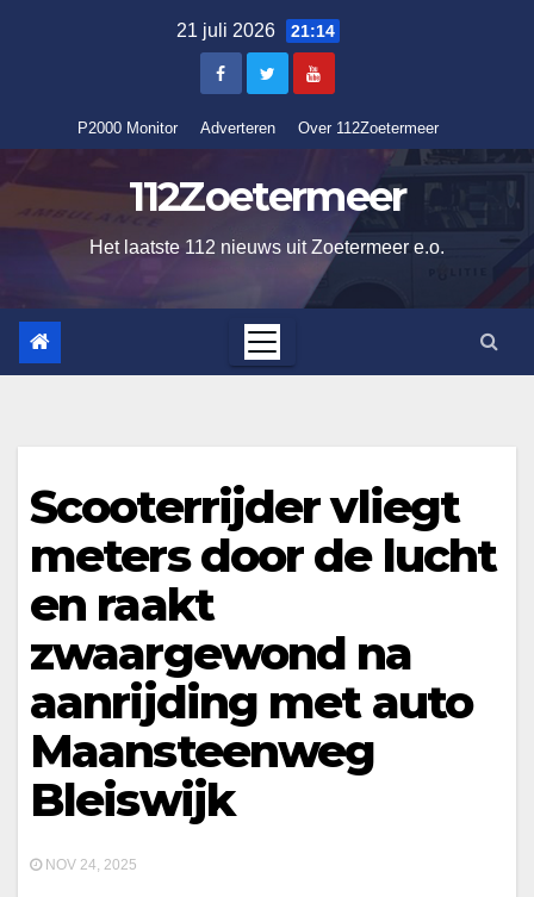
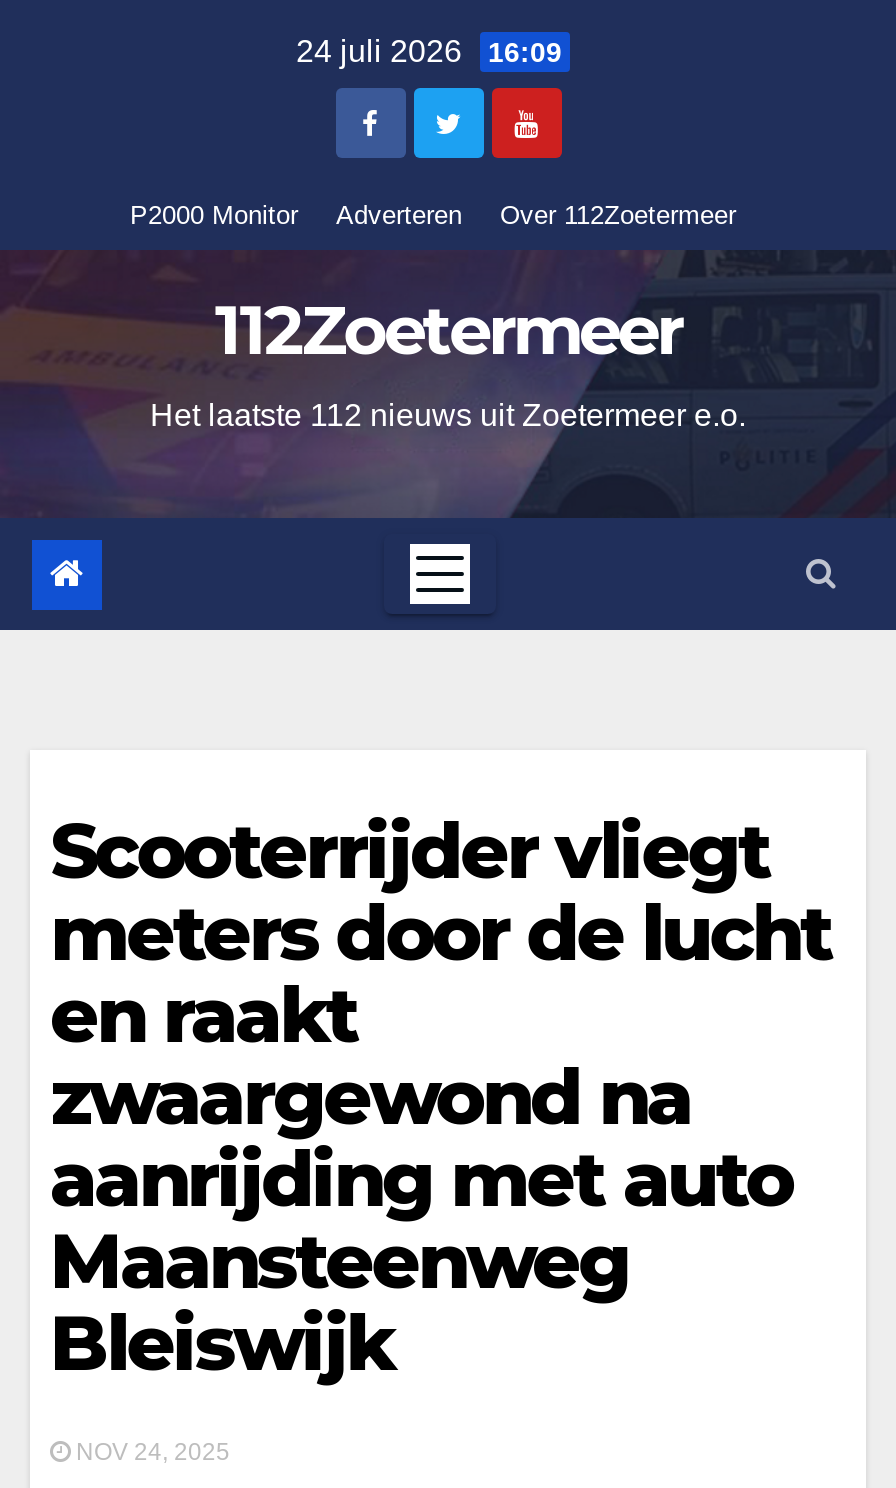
- 21 juli 2026 21:14
+ 24 juli 2026 16:09
